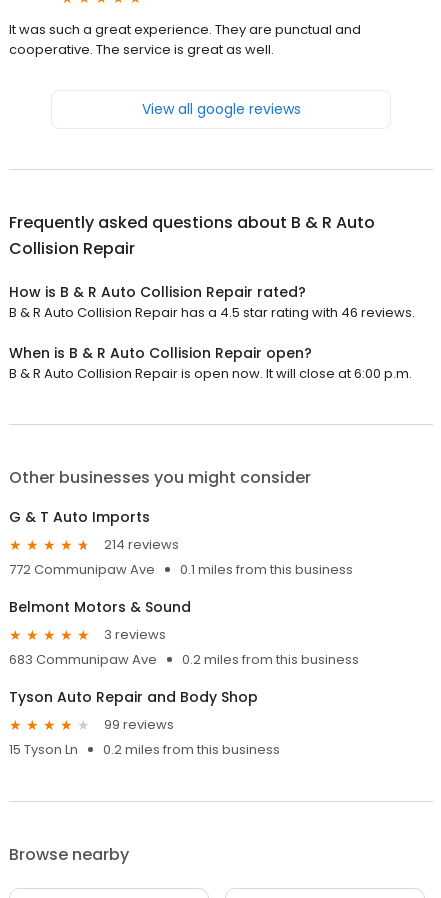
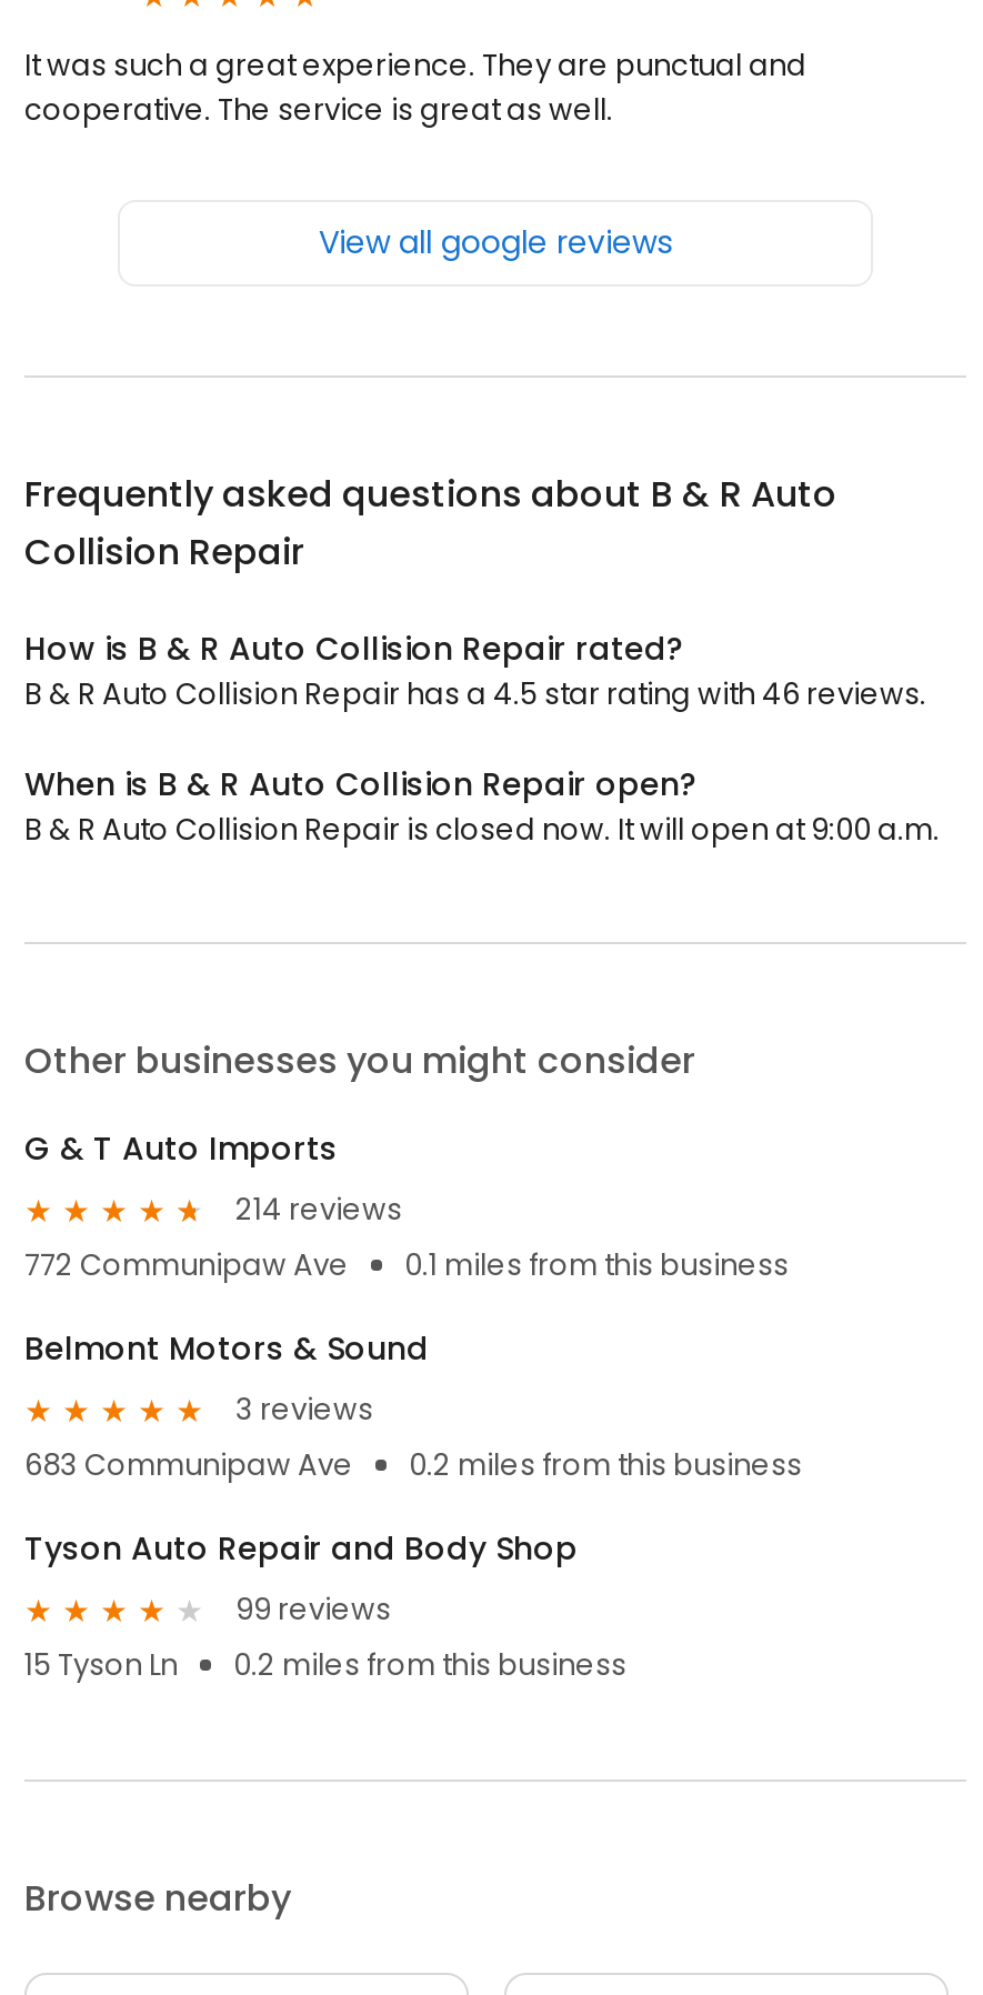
- B & R Auto Collision Repair is open now. It will close at 6:00 p.m.
+ B & R Auto Collision Repair is closed now. It will open at 9:00 a.m.
